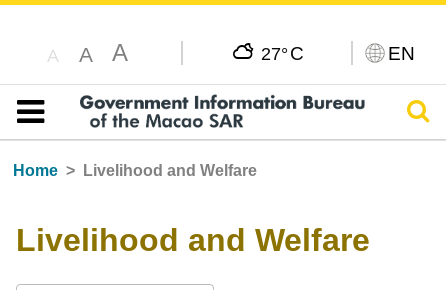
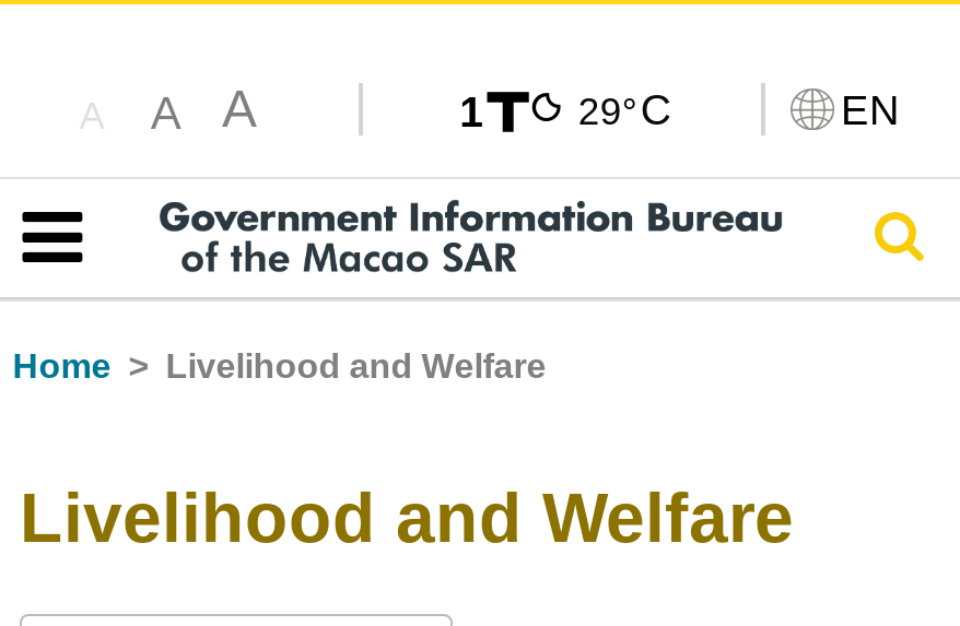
- 27° C
+ 1
+ 29° C
